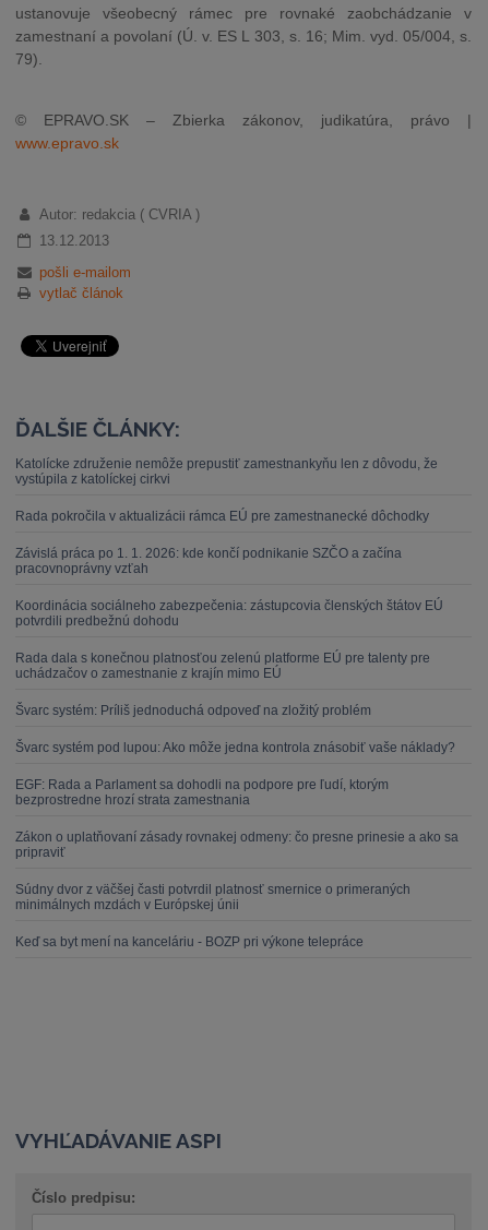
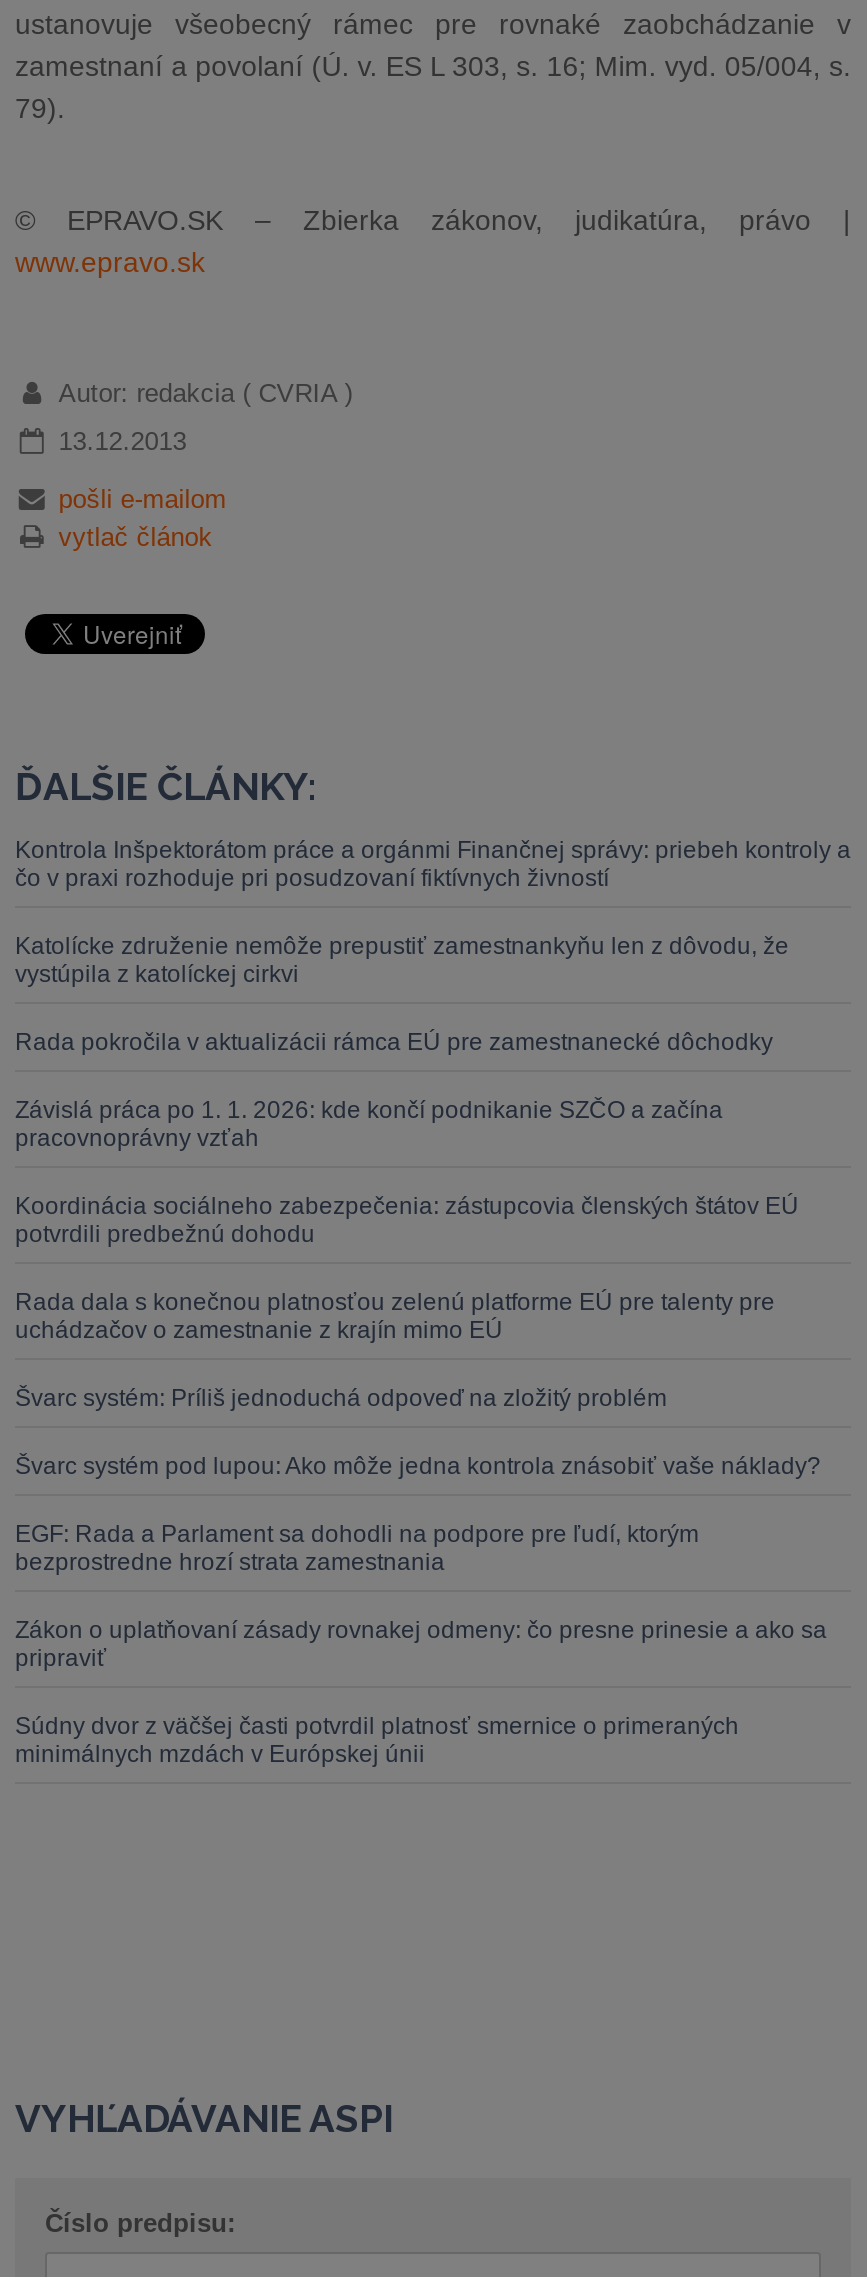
+ Kontrola Inšpektorátom práce a orgánmi Finančnej správy: priebeh kontroly a
+ čo v praxi rozhoduje pri posudzovaní fiktívnych živností

moved down: Katolícke združenie nemôže prepustiť zamestnankyňu len z dôvodu, že | vystúpila z katolíckej cirkvi | Rada pokročila v aktualizácii rámca EÚ pre zamestnanecké dôchodky | ... | Súdny dvor z väčšej časti potvrdil platnosť smernice o primeraných | minimálnych mzdách v Európskej únii

- Keď sa byt mení na kanceláriu - BOZP pri výkone telepráce
